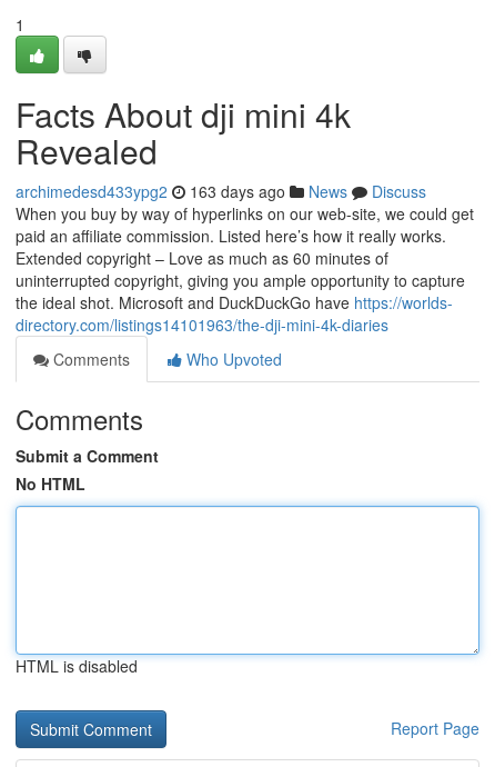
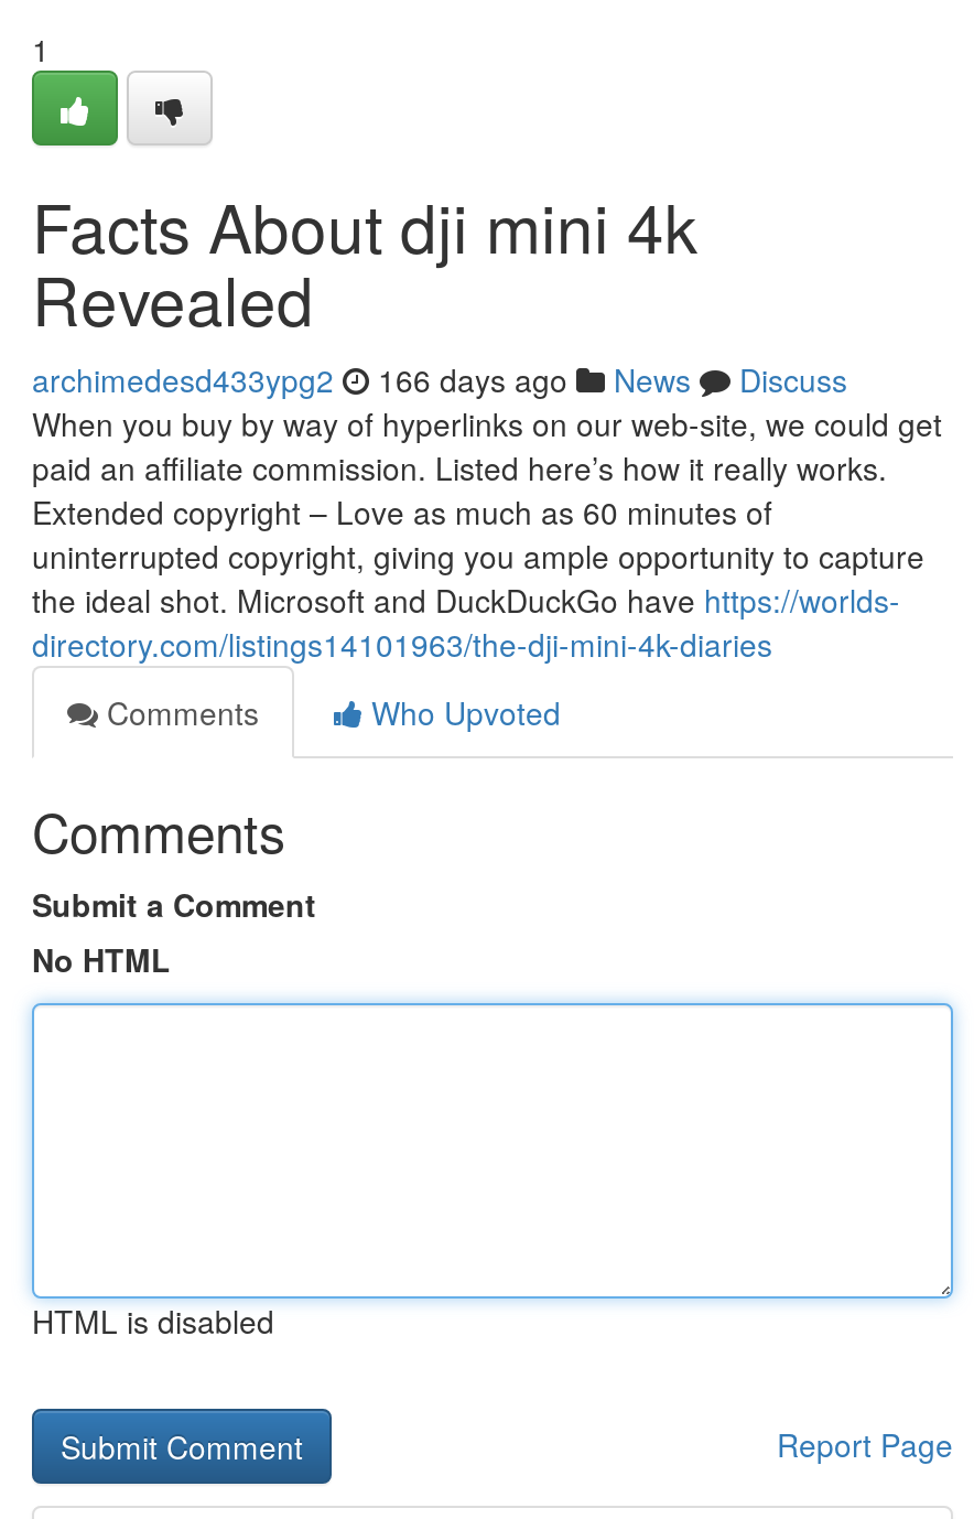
- archimedesd433ypg2 163 days ago News Discuss
+ archimedesd433ypg2 166 days ago News Discuss
